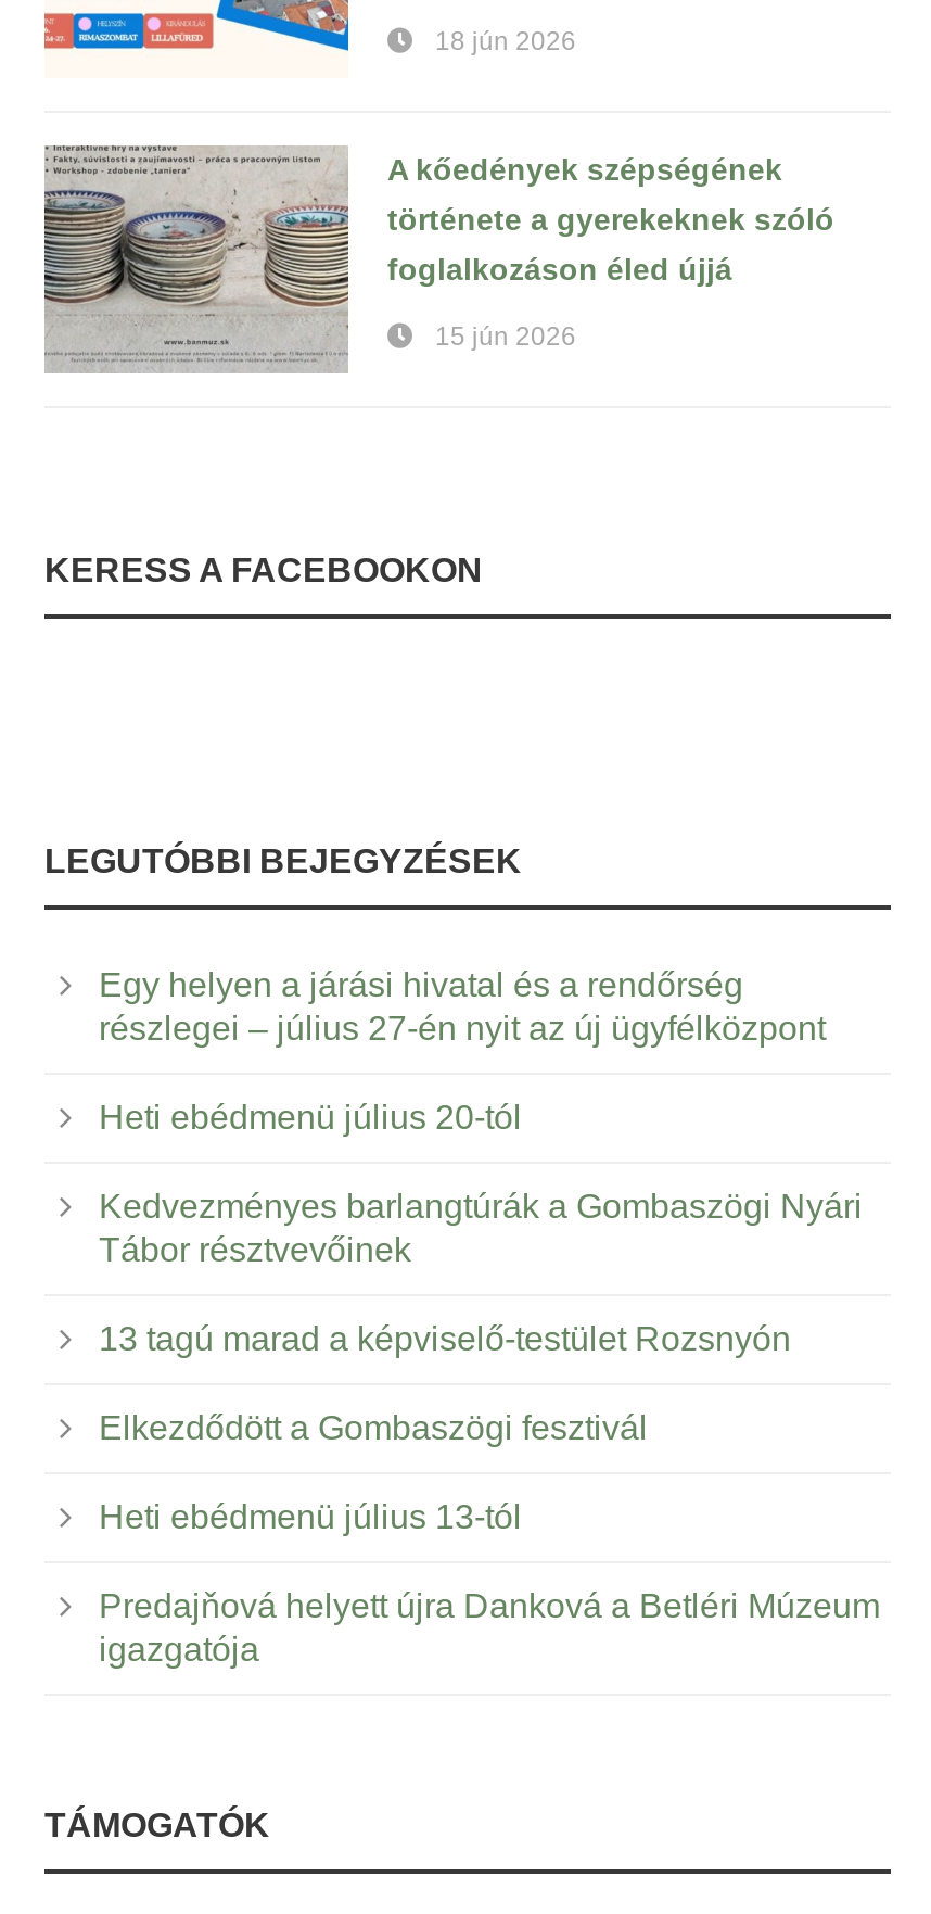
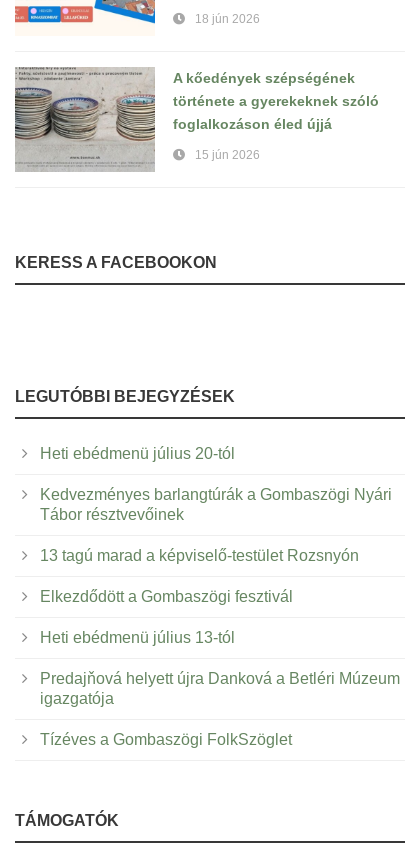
- Egy helyen a járási hivatal és a rendőrség
- részlegei – július 27-én nyit az új ügyfélközpont

moved up: Heti ebédmenü július 20-tól | Kedvezményes barlangtúrák a Gombaszögi Nyári | Tábor résztvevőinek | 13 tagú marad a képviselő-testület Rozsnyón | Elkezdődött a Gombaszögi fesztivál | Heti ebédmenü július 13-tól | Predajňová helyett újra Danková a Betléri Múzeum | igazgatója

+ Tízéves a Gombaszögi FolkSzöglet
